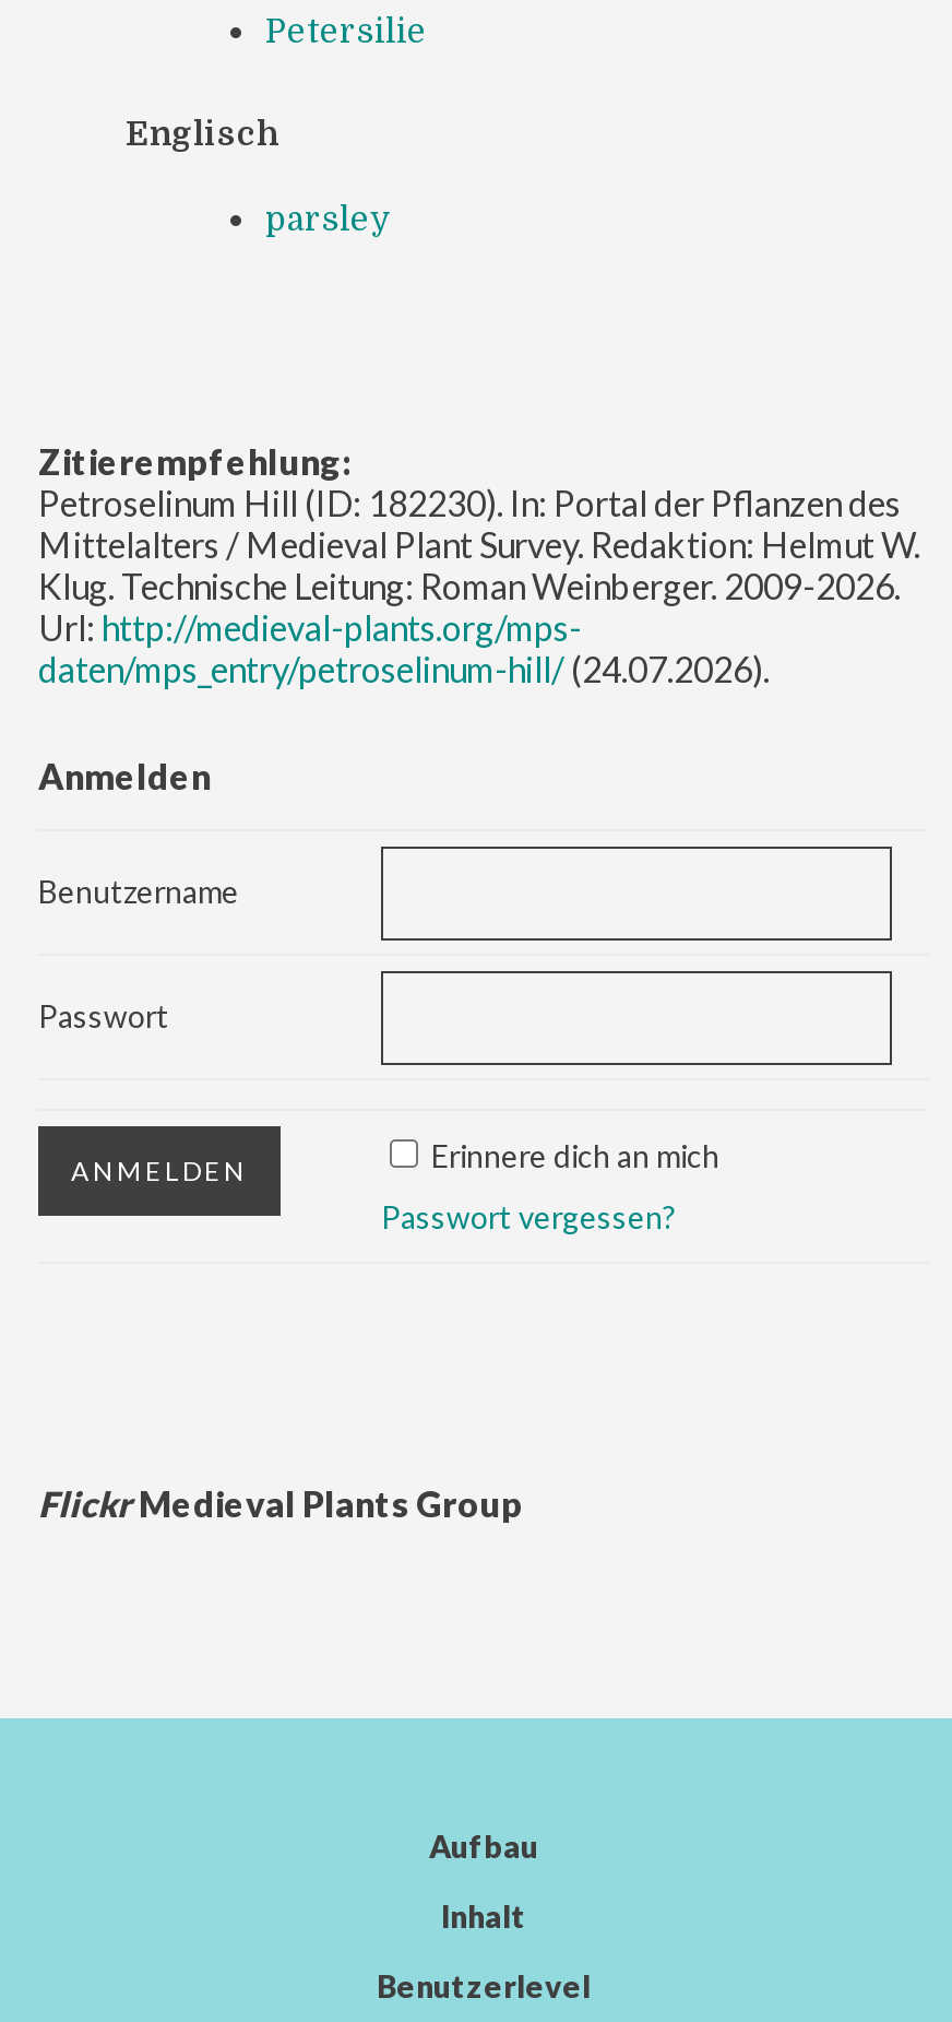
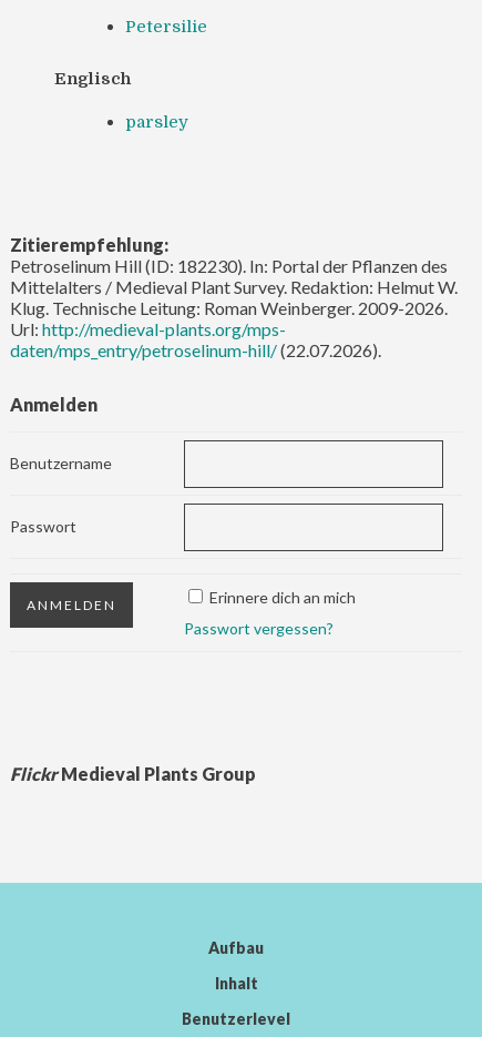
- daten/mps_entry/petroselinum-hill/ (24.07.2026).
+ daten/mps_entry/petroselinum-hill/ (22.07.2026).
